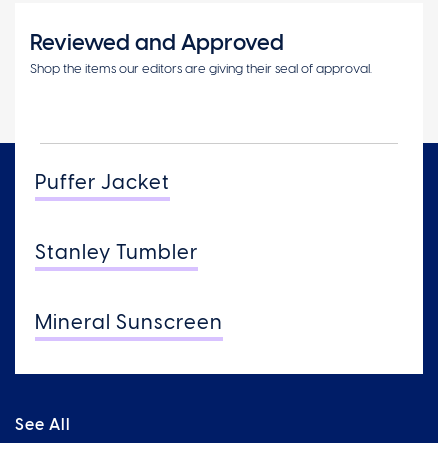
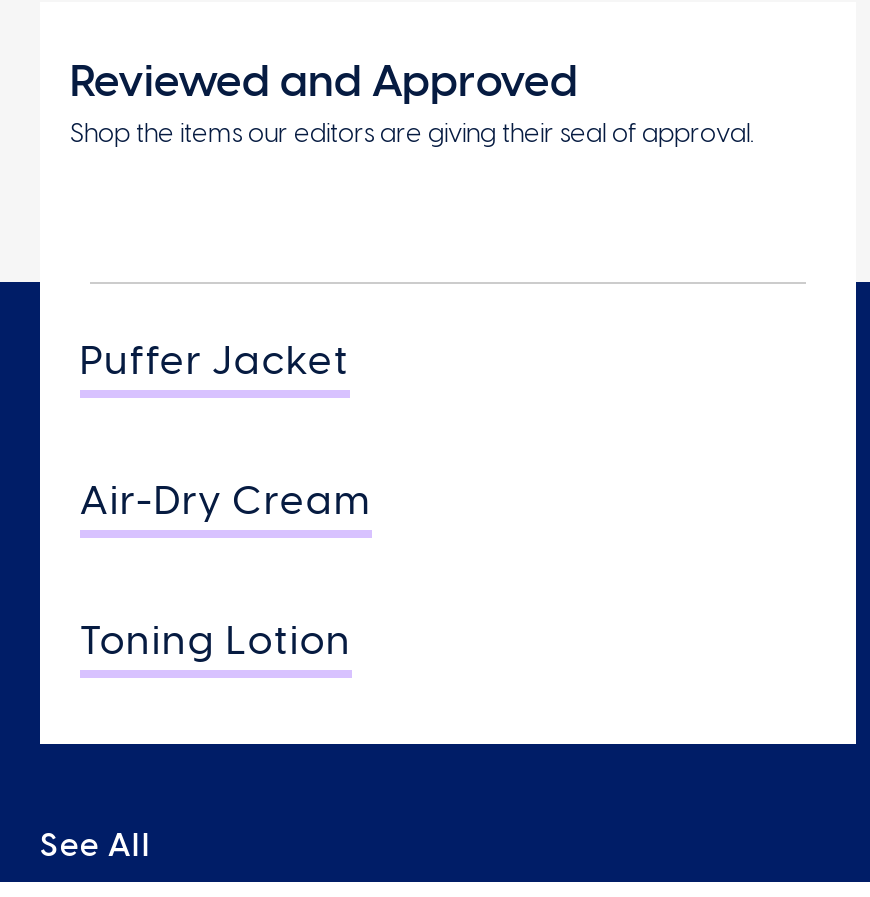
- Stanley Tumbler
+ Air-Dry Cream

- Mineral Sunscreen
+ Toning Lotion
